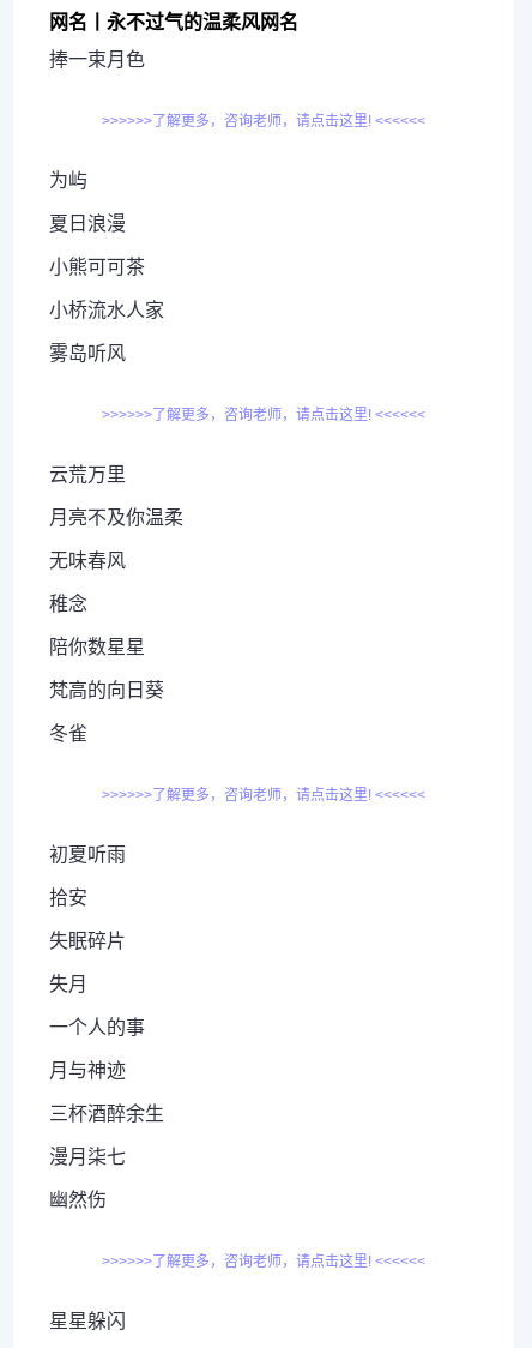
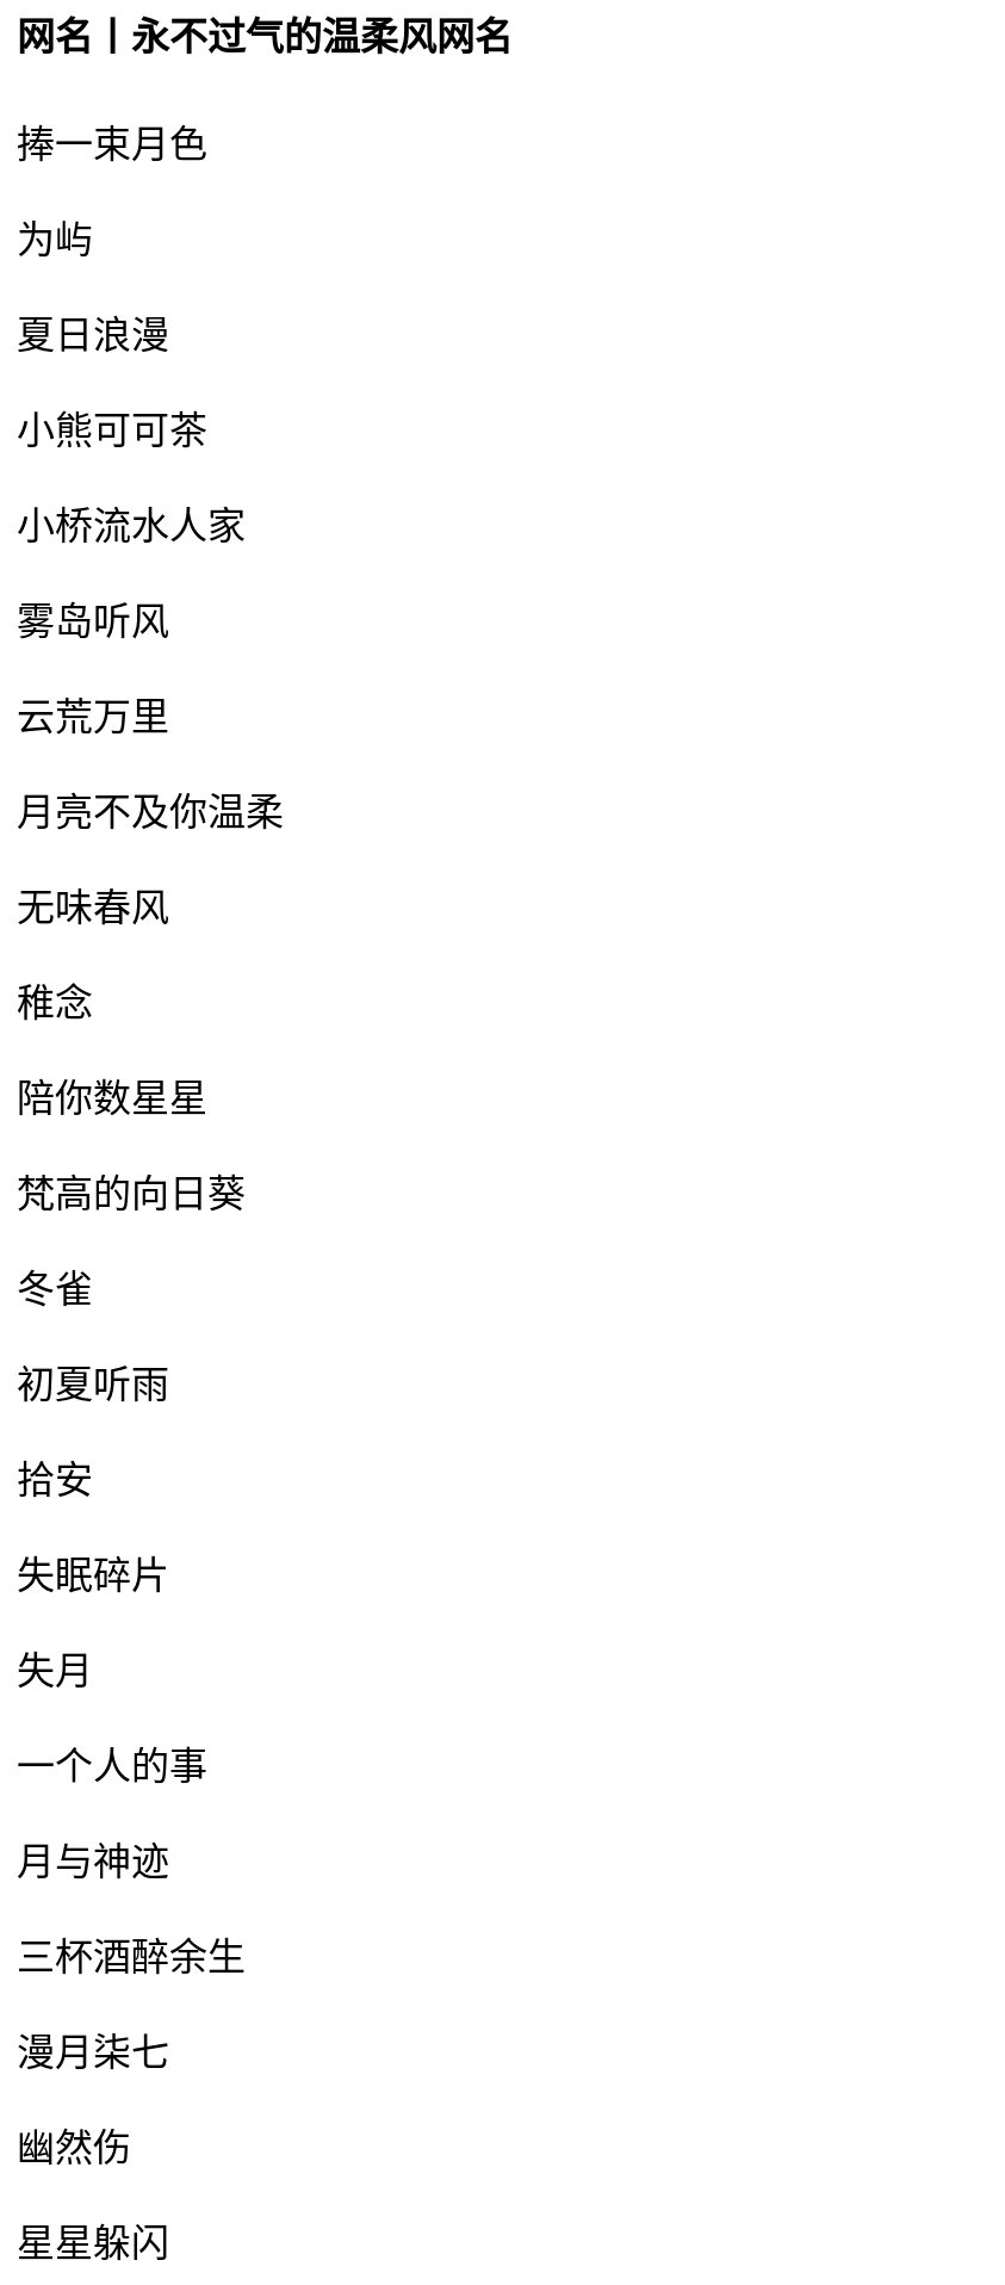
- >>>>>>了解更多，咨询老师，请点击这里! <<<<<<

- >>>>>>了解更多，咨询老师，请点击这里! <<<<<<

- >>>>>>了解更多，咨询老师，请点击这里! <<<<<<

- >>>>>>了解更多，咨询老师，请点击这里! <<<<<<
